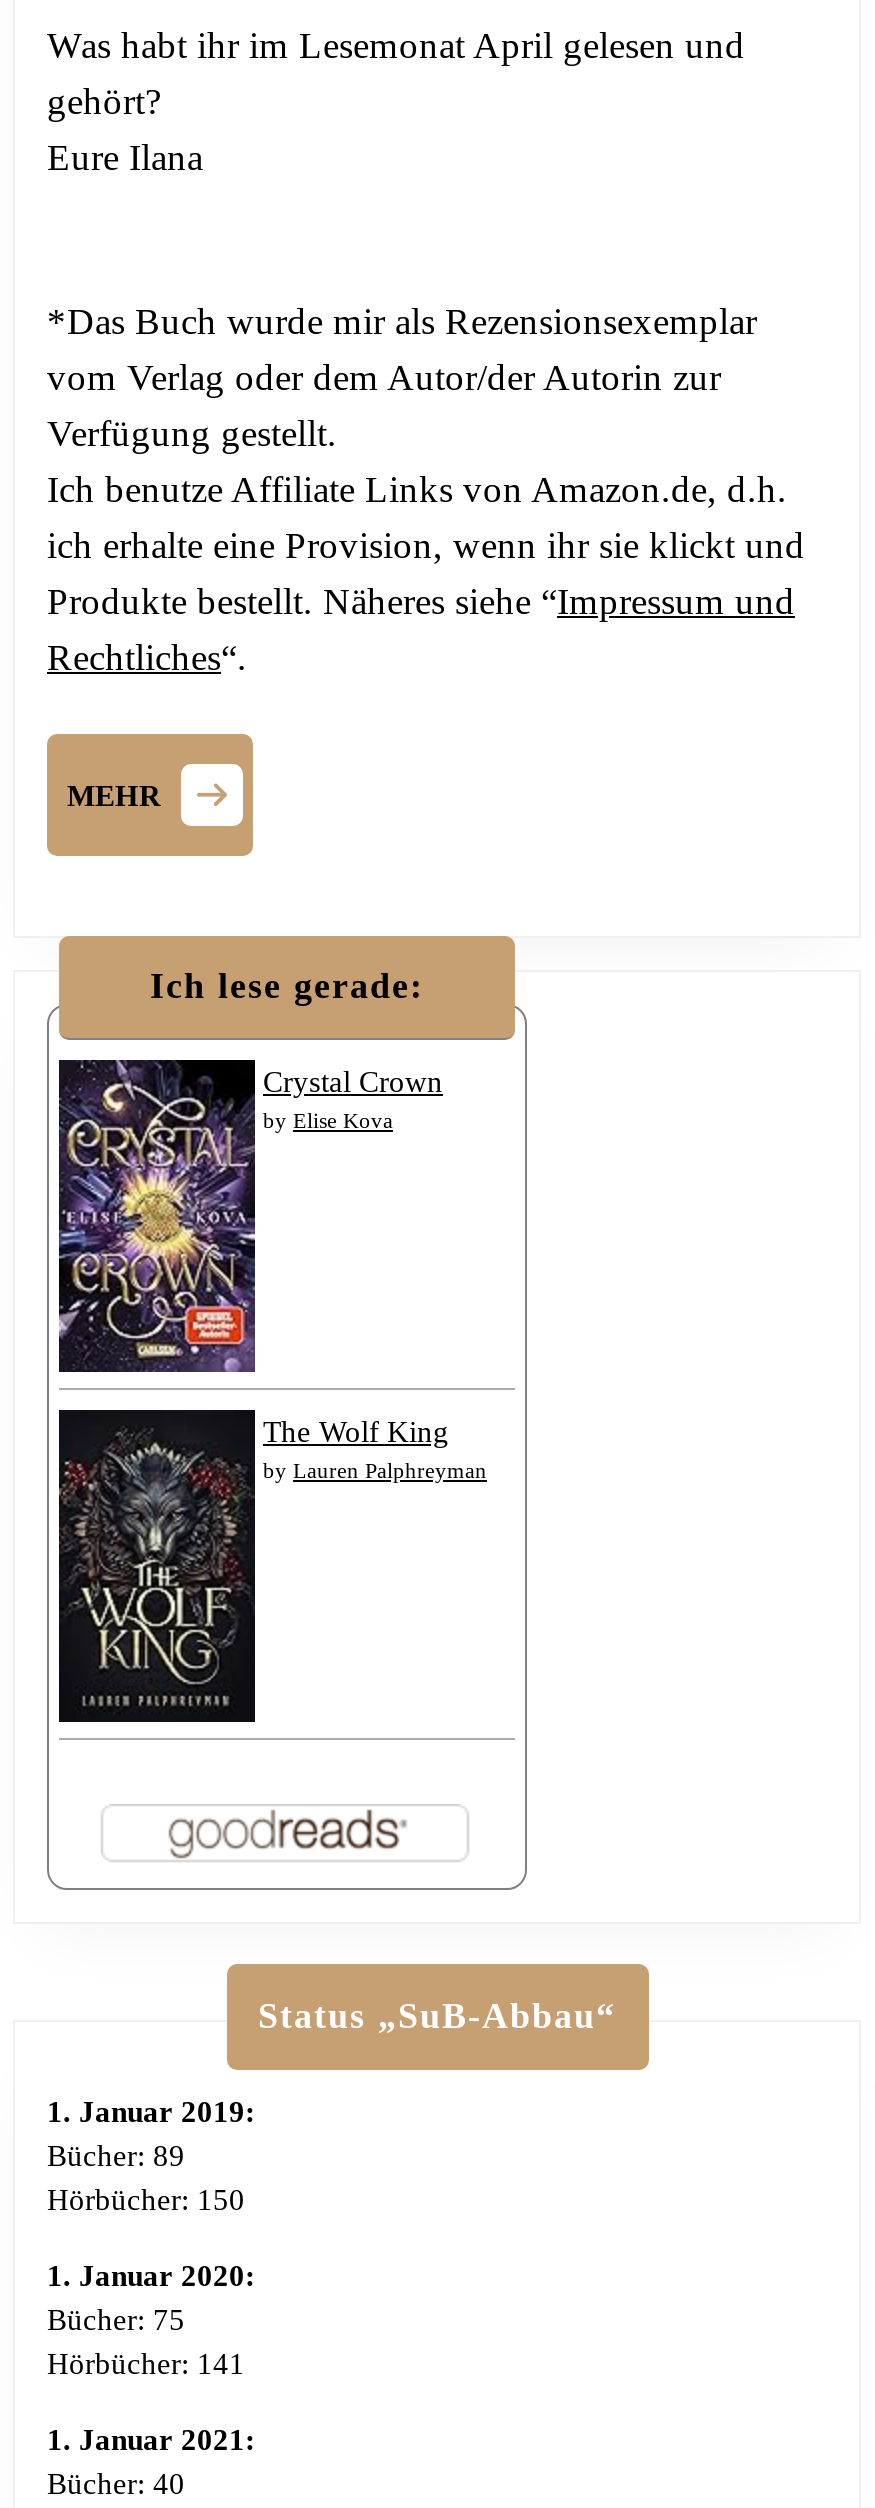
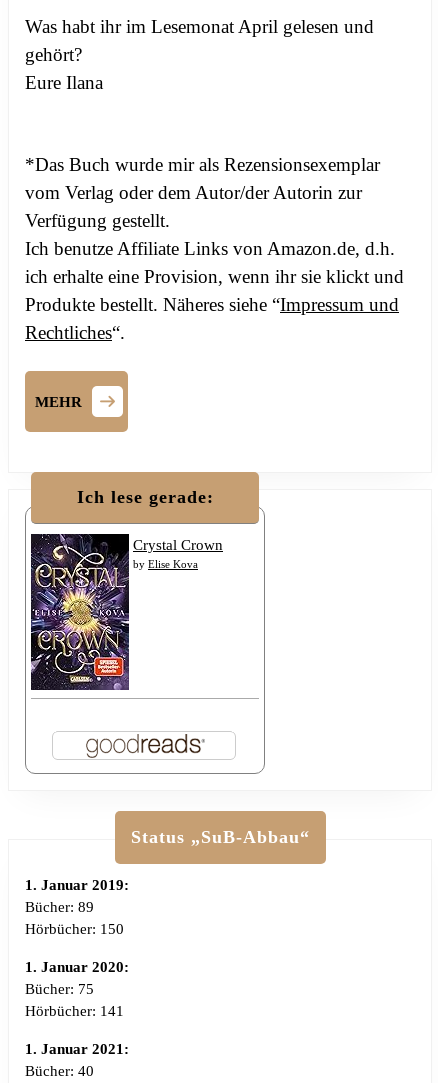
- [image]
- The Wolf King
- by Lauren Palphreyman
